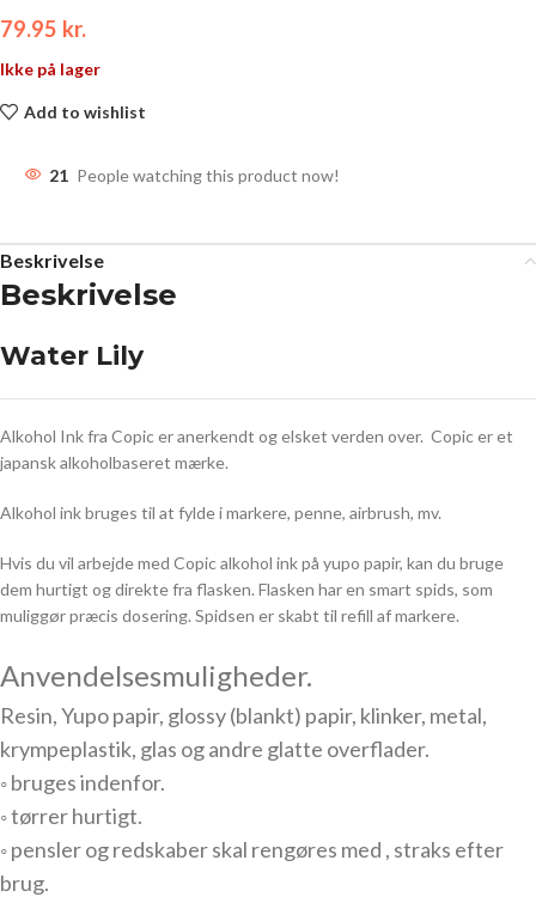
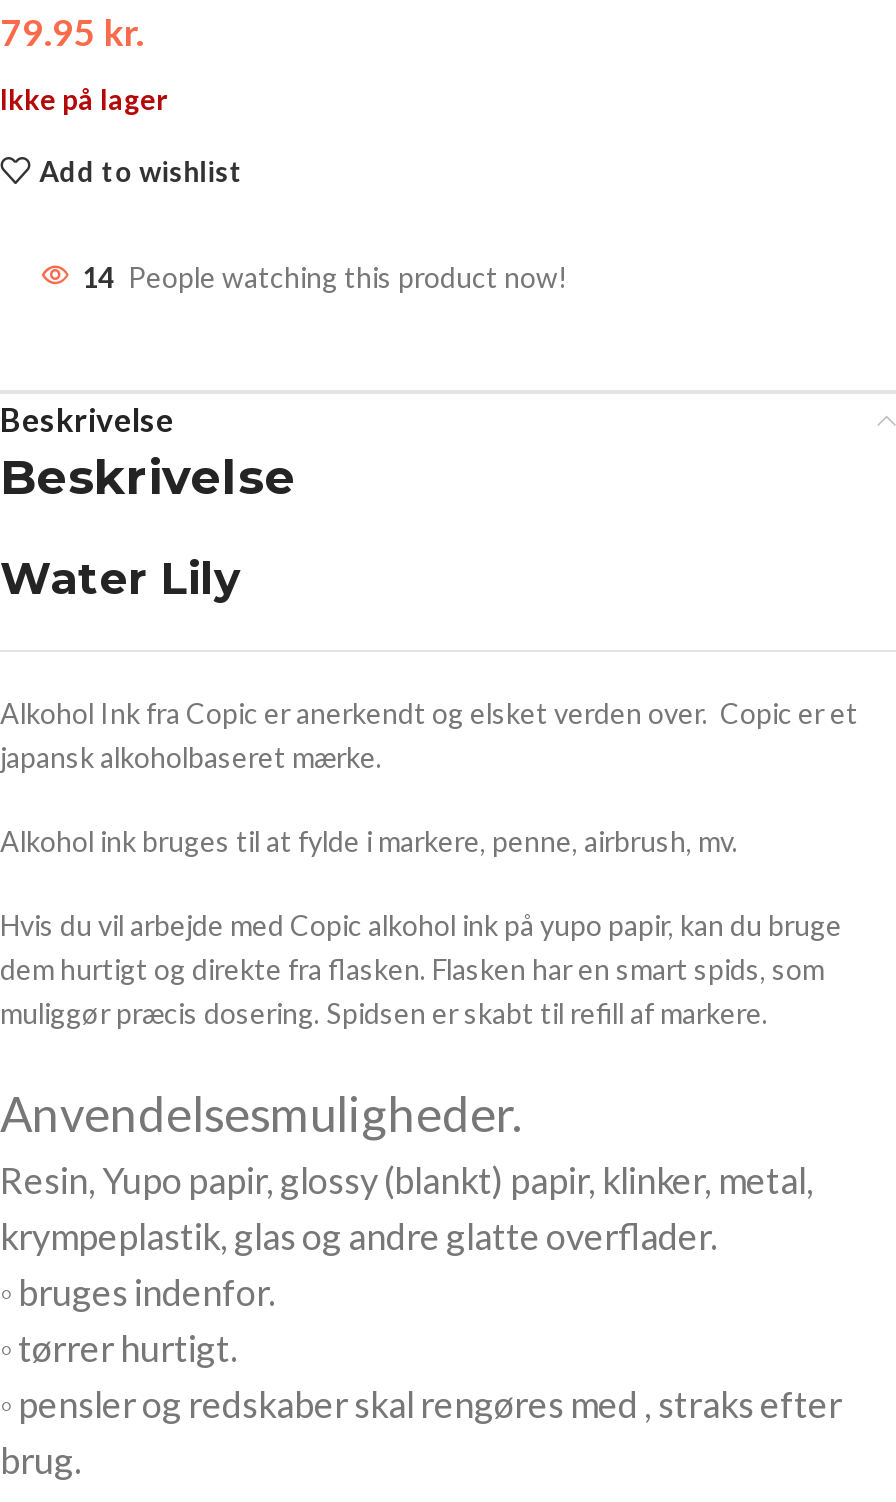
- 21 People watching this product now!
+ 14 People watching this product now!
